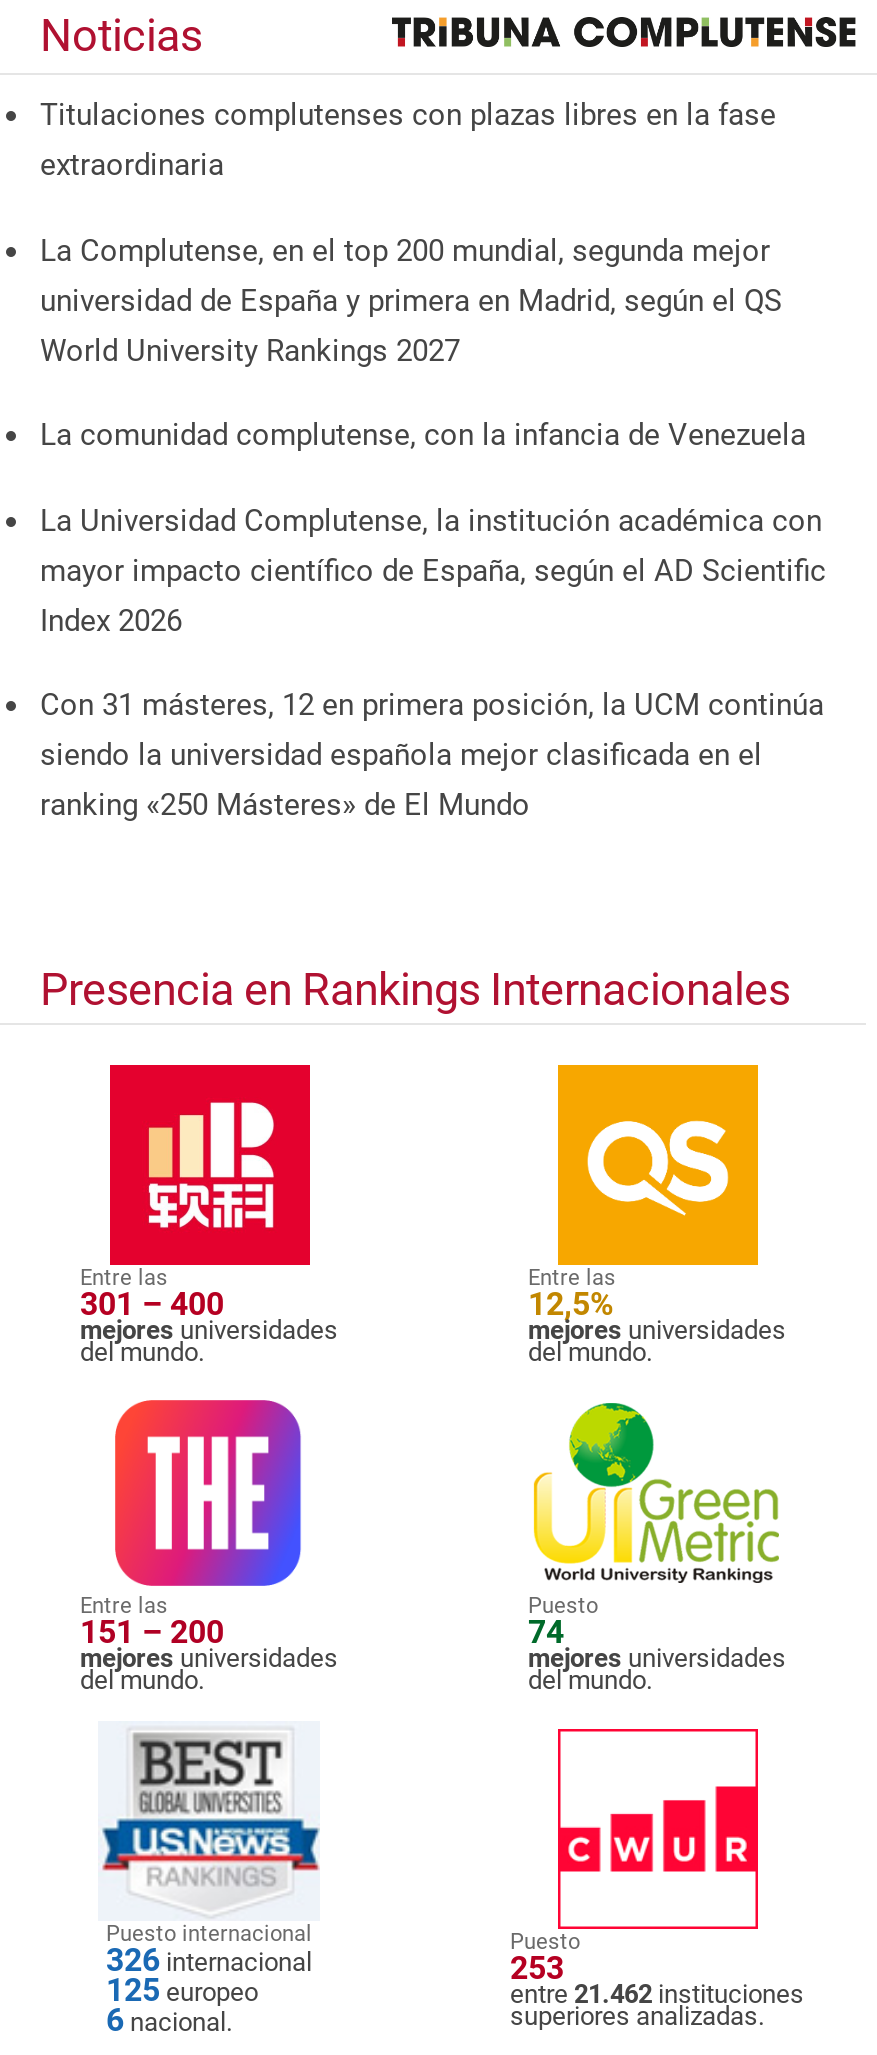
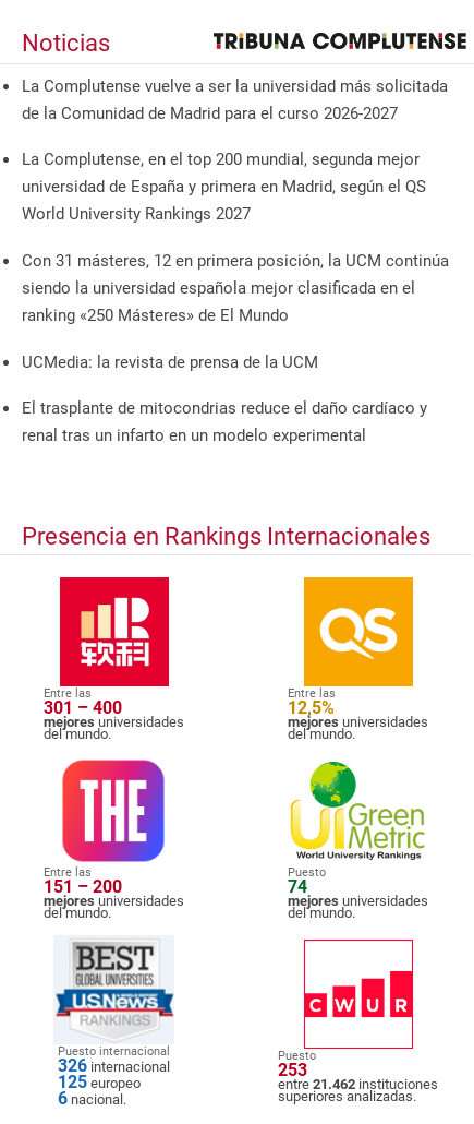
- Titulaciones complutenses con plazas libres en la fase
- extraordinaria
+ La Complutense vuelve a ser la universidad más solicitada
+ de la Comunidad de Madrid para el curso 2026-2027

- La comunidad complutense, con la infancia de Venezuela
- La Universidad Complutense, la institución académica con
- mayor impacto científico de España, según el AD Scientific
- Index 2026

moved up: Con 31 másteres, 12 en primera posición, la UCM continúa | siendo la universidad española mejor clasificada en el | ranking «250 Másteres» de El Mundo

+ UCMedia: la revista de prensa de la UCM
+ El trasplante de mitocondrias reduce el daño cardíaco y
+ renal tras un infarto en un modelo experimental
